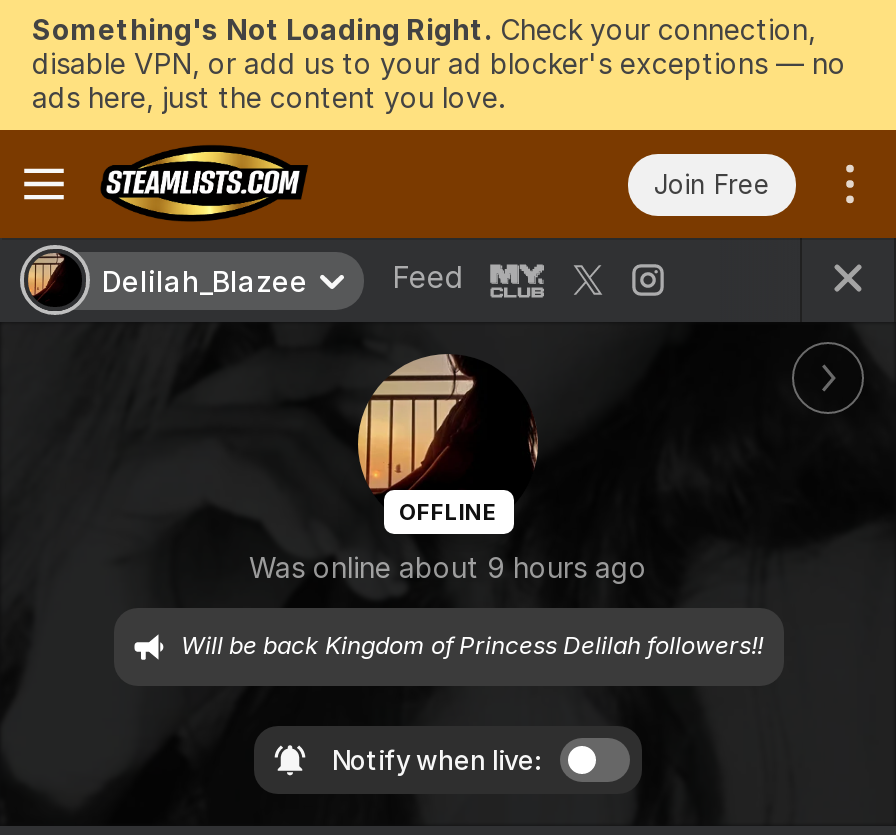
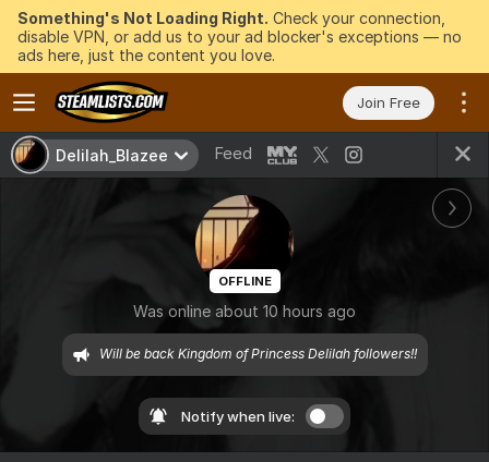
- Was online about 9 hours ago
+ Was online about 10 hours ago
